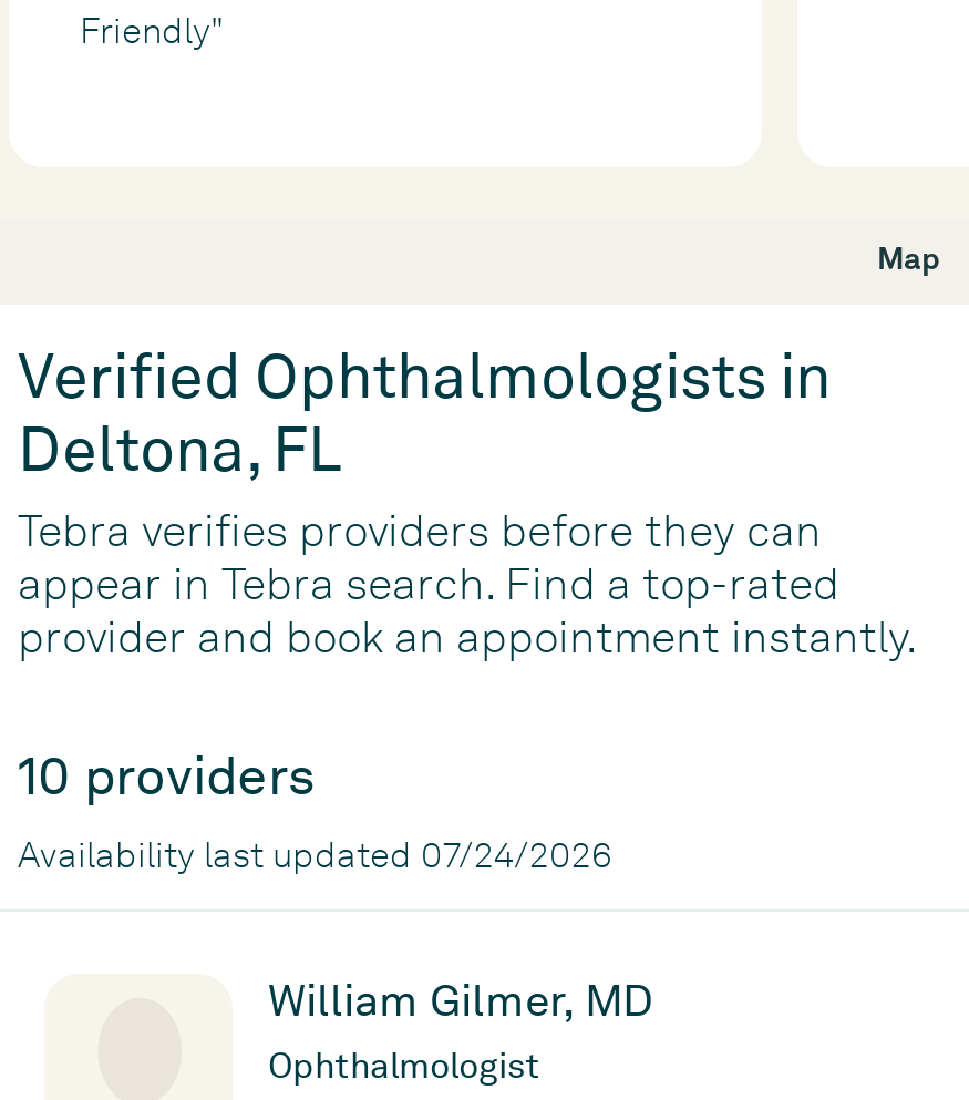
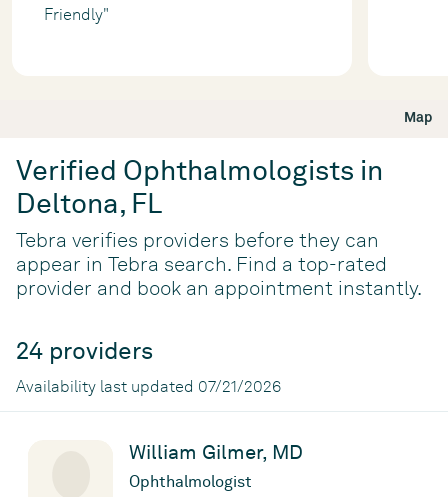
- 10 providers
+ 24 providers

- Availability last updated 07/24/2026
+ Availability last updated 07/21/2026
